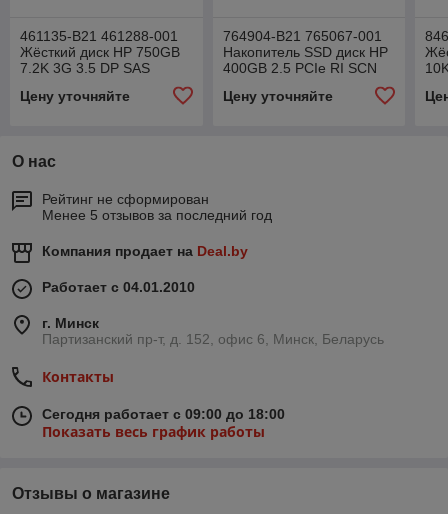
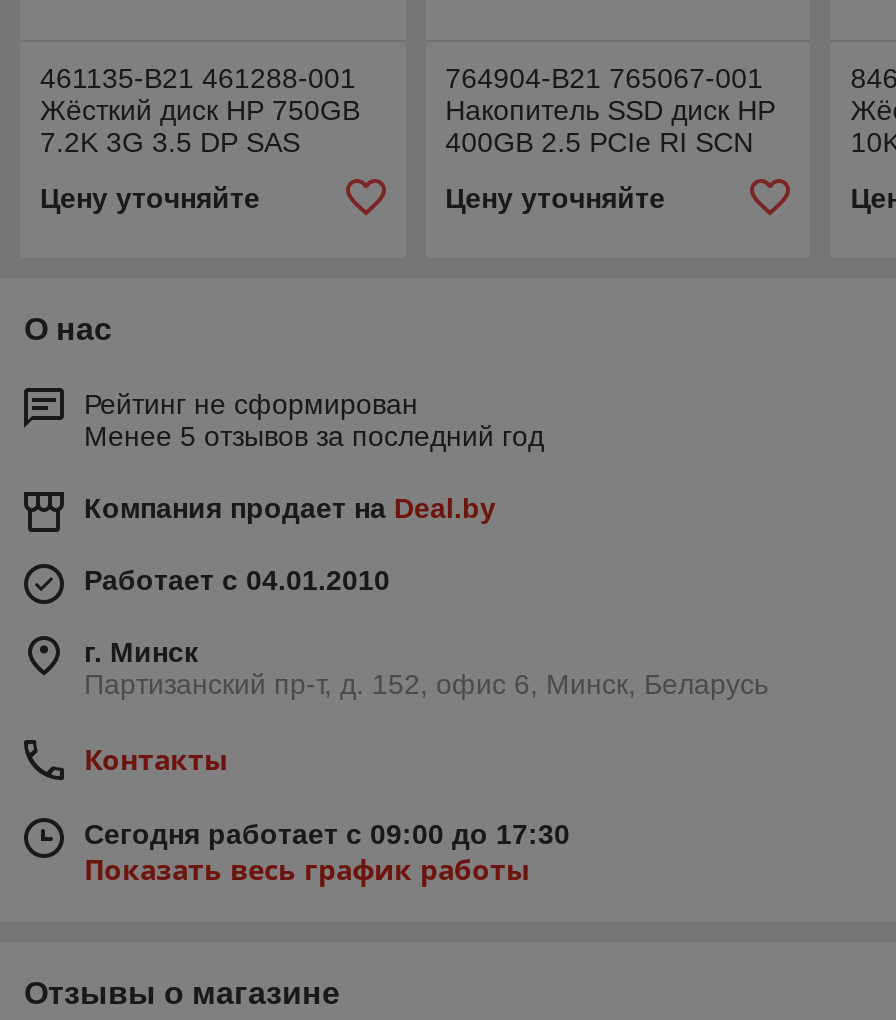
- Сегодня работает с 09:00 до 18:00
+ Сегодня работает с 09:00 до 17:30
